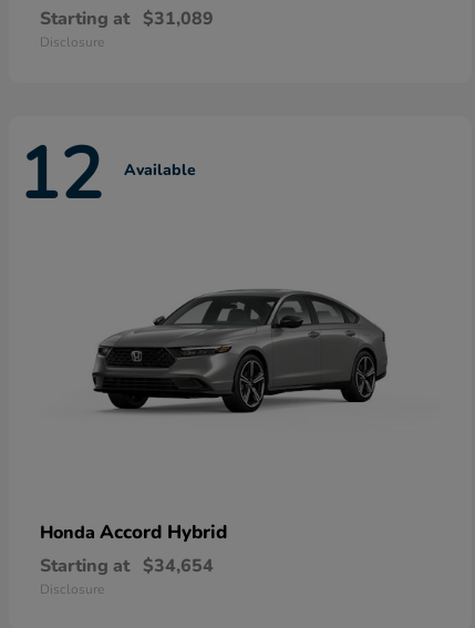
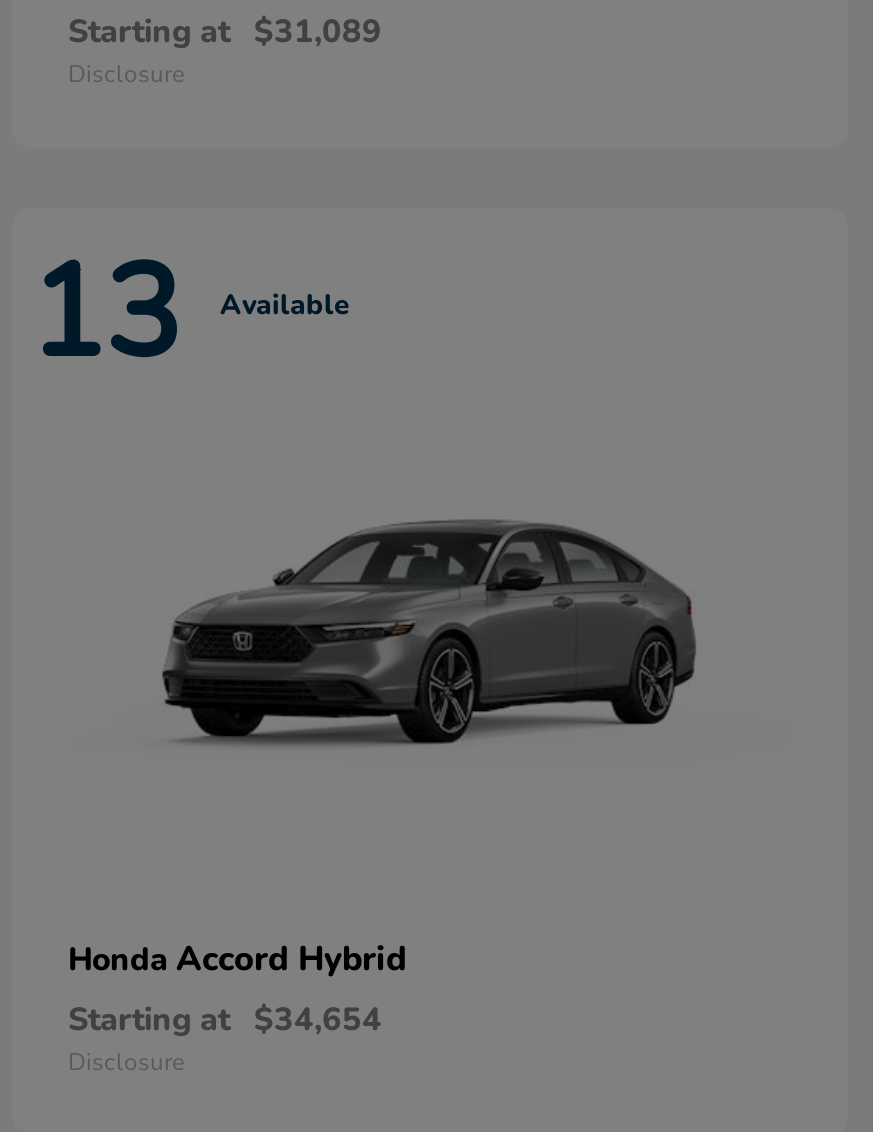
- 12 Available
+ 13 Available
